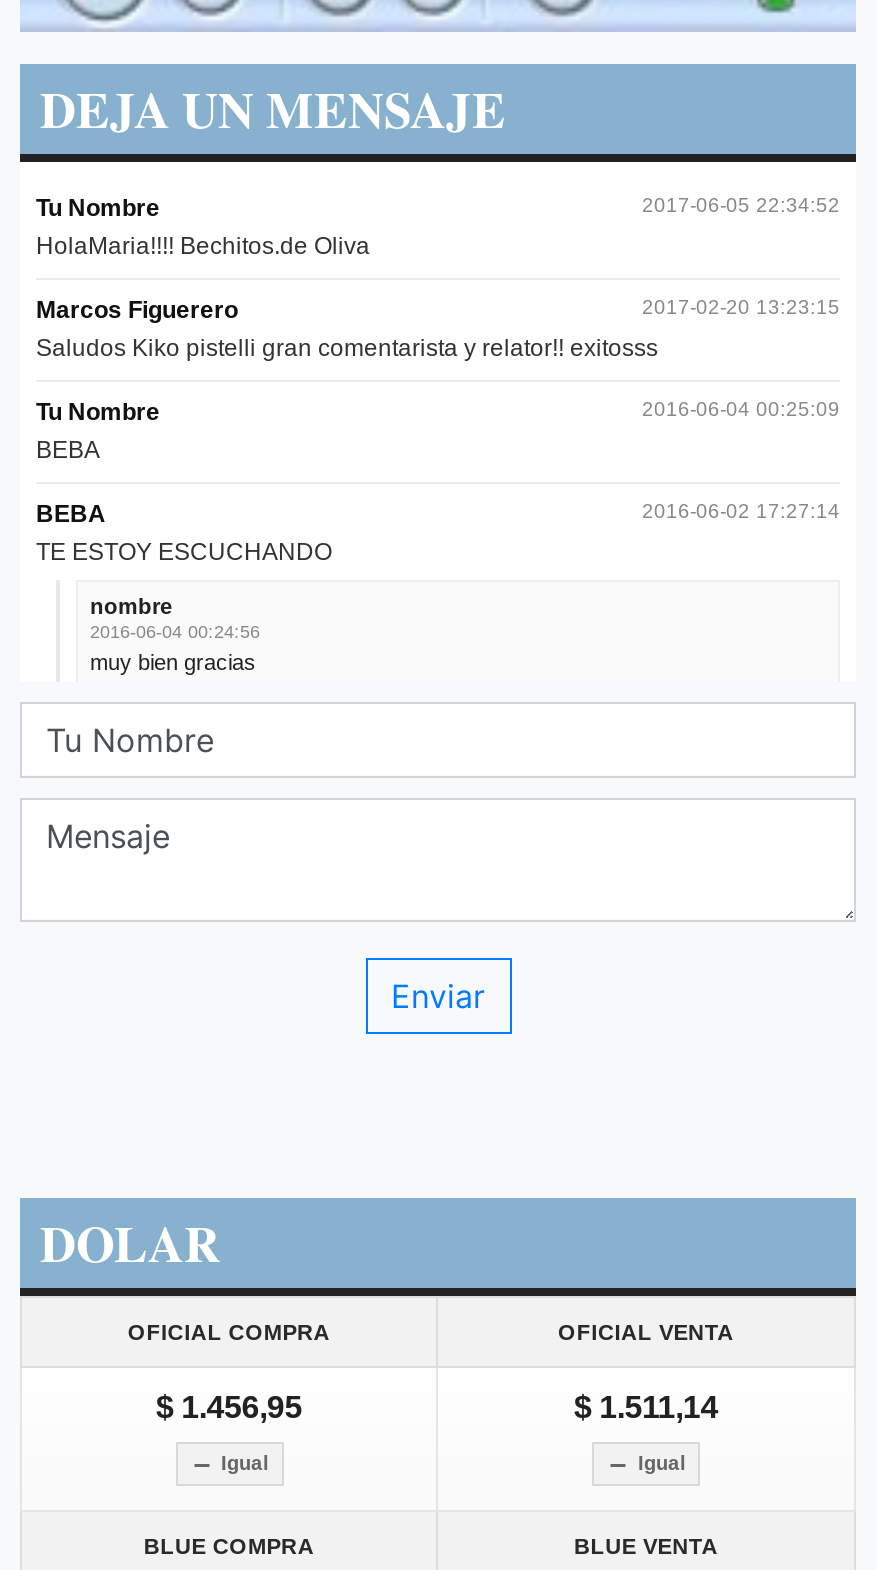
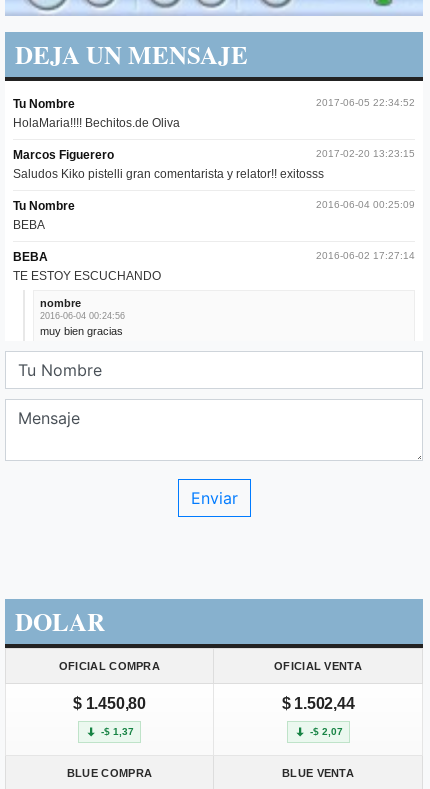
- $ 1.456,95
+ $ 1.450,80

- $ 1.511,14
+ $ 1.502,44

- Igual
+ -$ 1,37

- Igual
+ -$ 2,07
